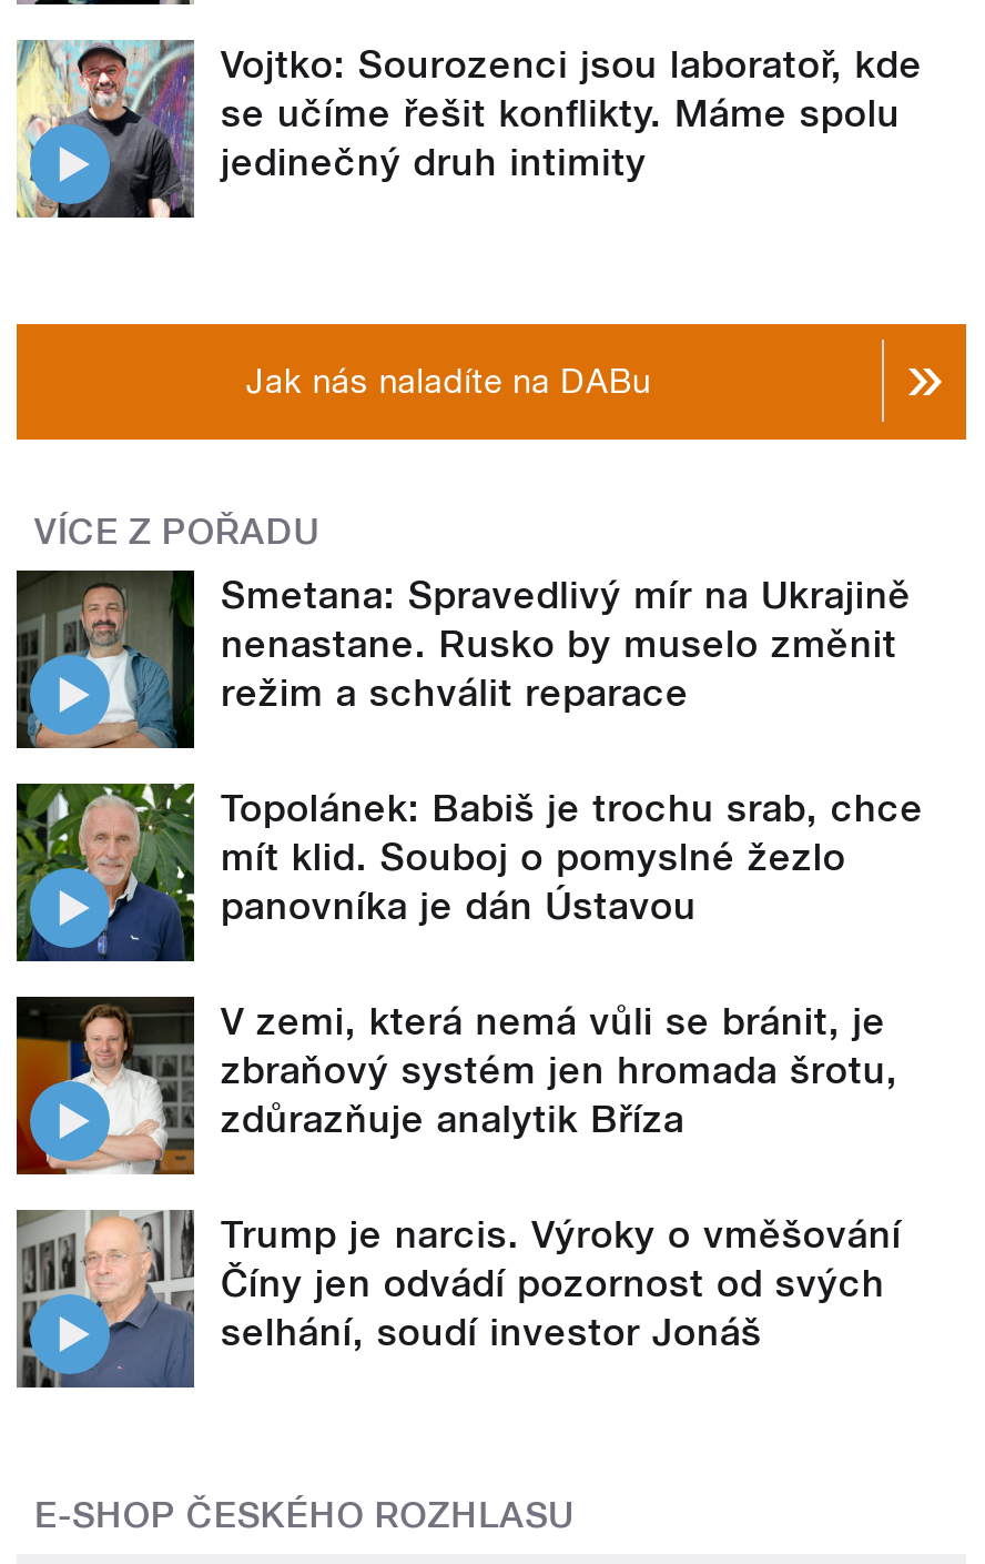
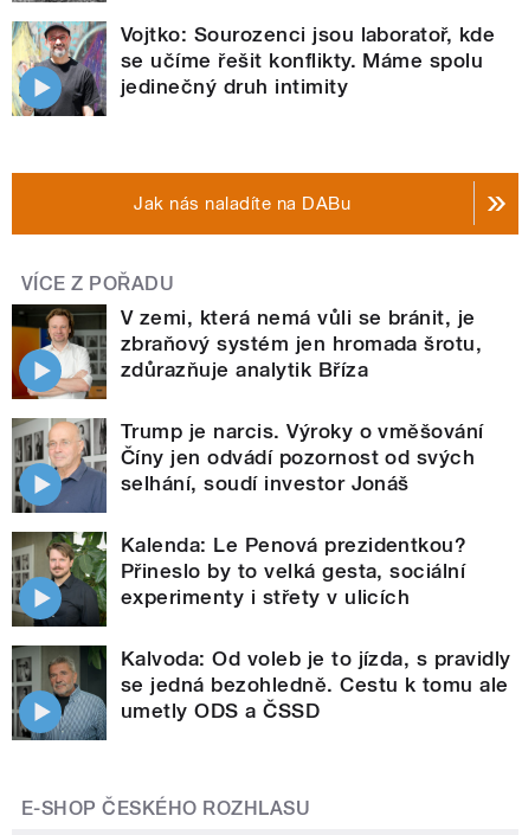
- [image]
- Smetana: Spravedlivý mír na Ukrajině
- nenastane. Rusko by muselo změnit
- režim a schválit reparace
- Topolánek: Babiš je trochu srab, chce
- mít klid. Souboj o pomyslné žezlo
- panovníka je dán Ústavou

- [image]

moved up: [image] | V zemi, která nemá vůli se bránit, je | zbraňový systém jen hromada šrotu, | zdůrazňuje analytik Bříza | Trump je narcis. Výroky o vměšování | Číny jen odvádí pozornost od svých | selhání, soudí investor Jonáš

+ [image]
+ Kalenda: Le Penová prezidentkou?
+ Přineslo by to velká gesta, sociální
+ experimenty i střety v ulicích
+ Kalvoda: Od voleb je to jízda, s pravidly
+ se jedná bezohledně. Cestu k tomu ale
+ umetly ODS a ČSSD

+ [image]
